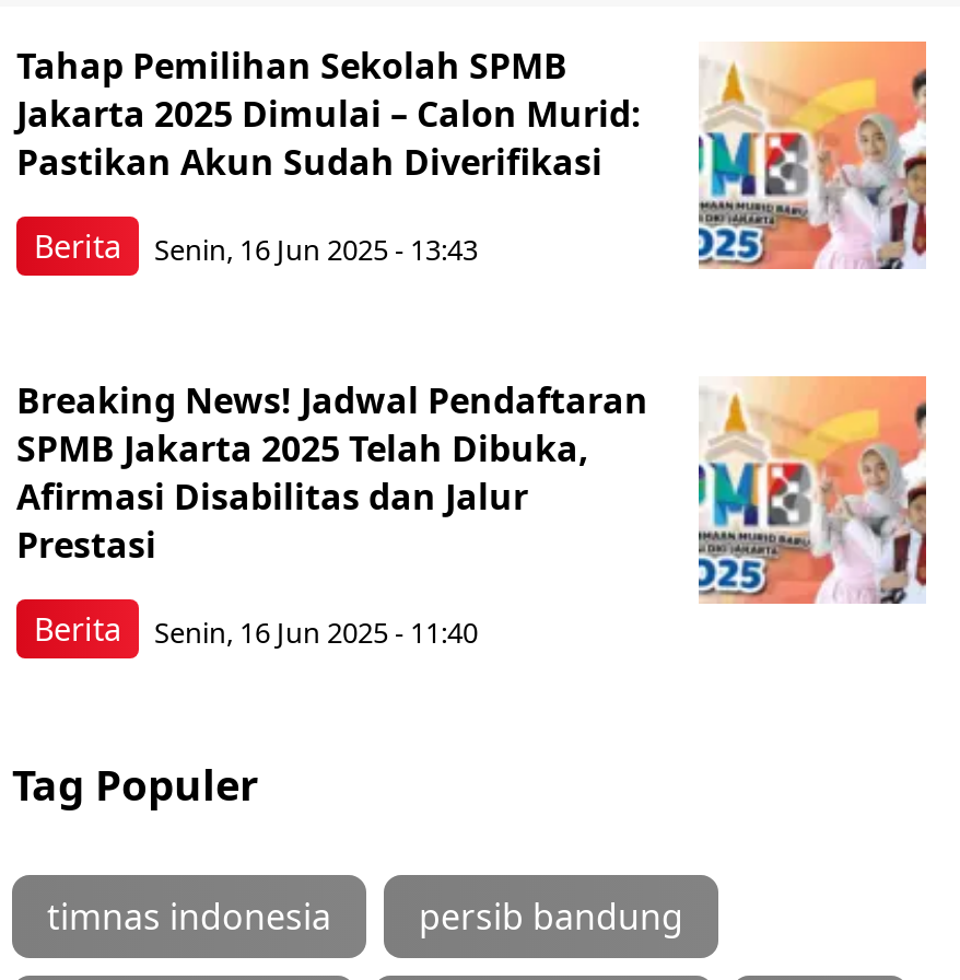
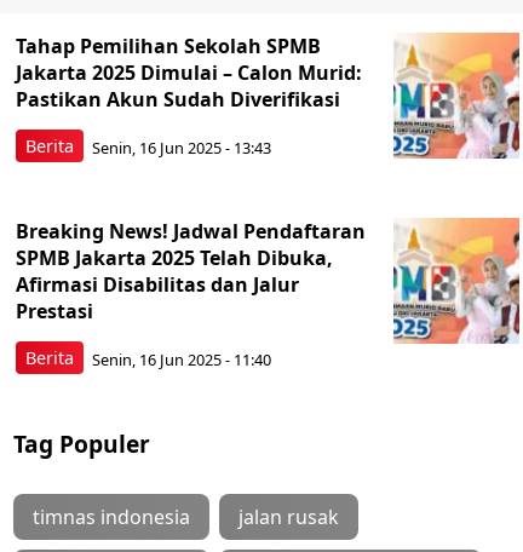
- persib bandung
+ jalan rusak
